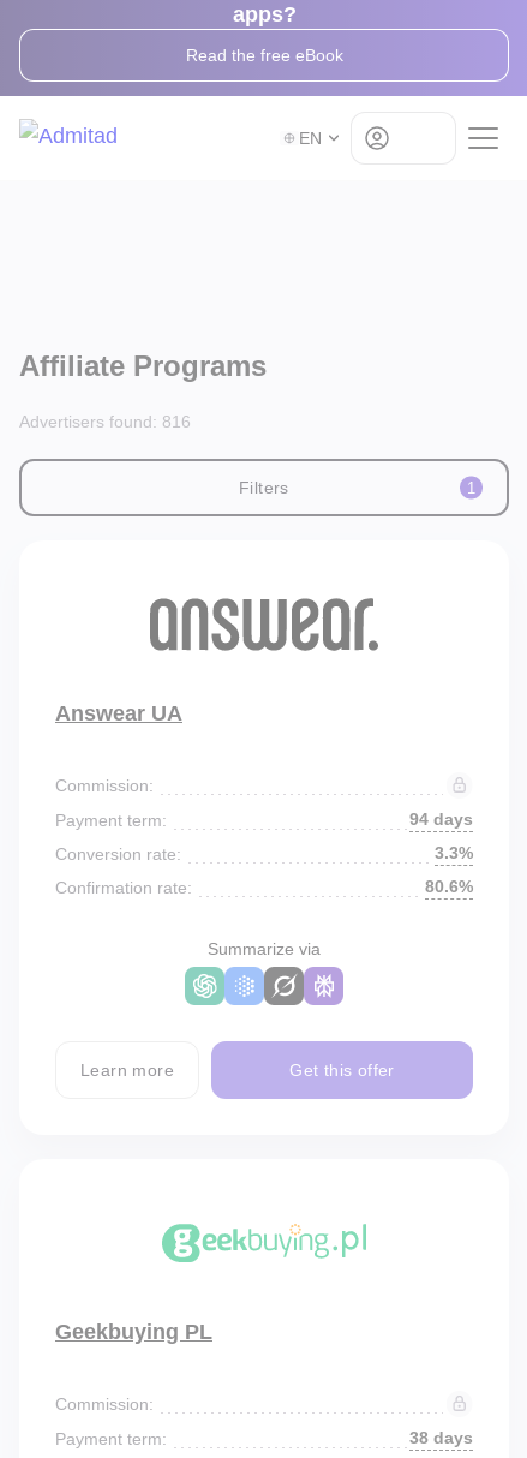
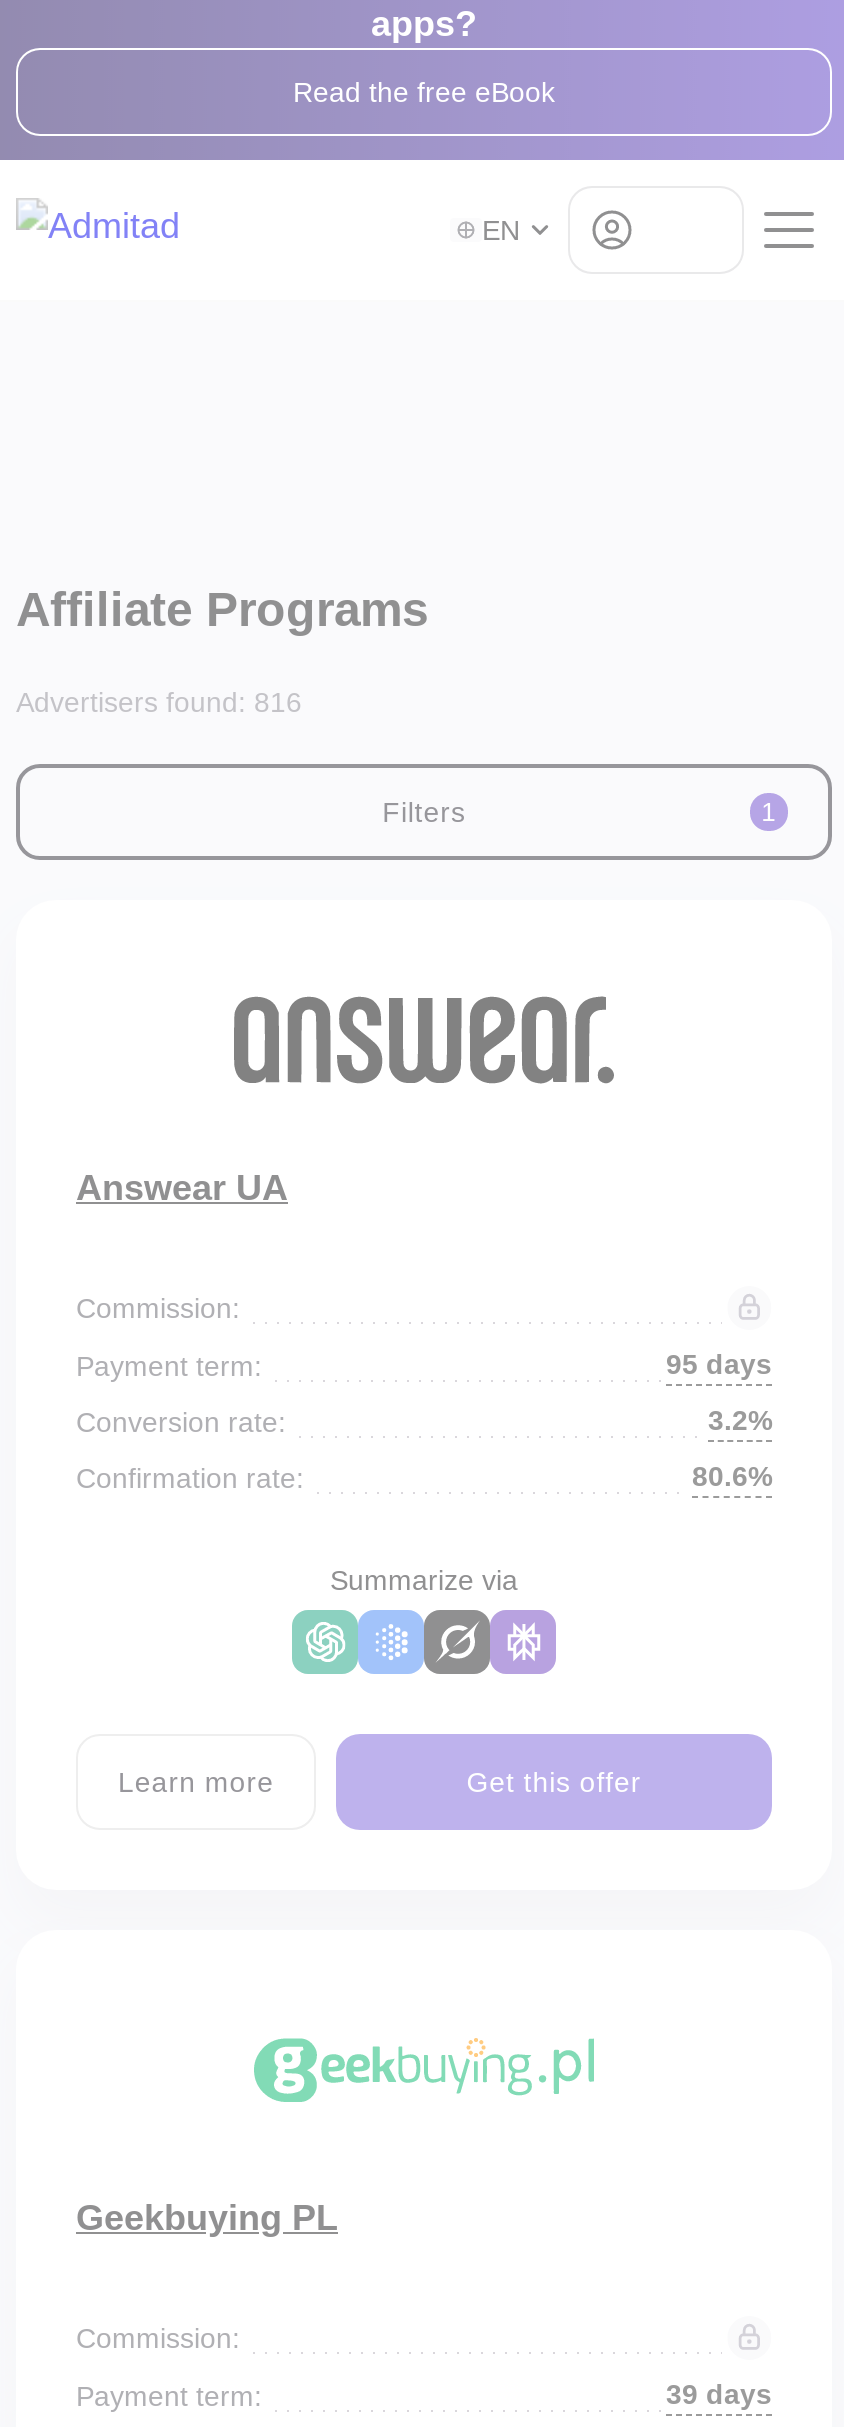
- 94 days
+ 95 days

- 3.3%
+ 3.2%

- 38 days
+ 39 days
